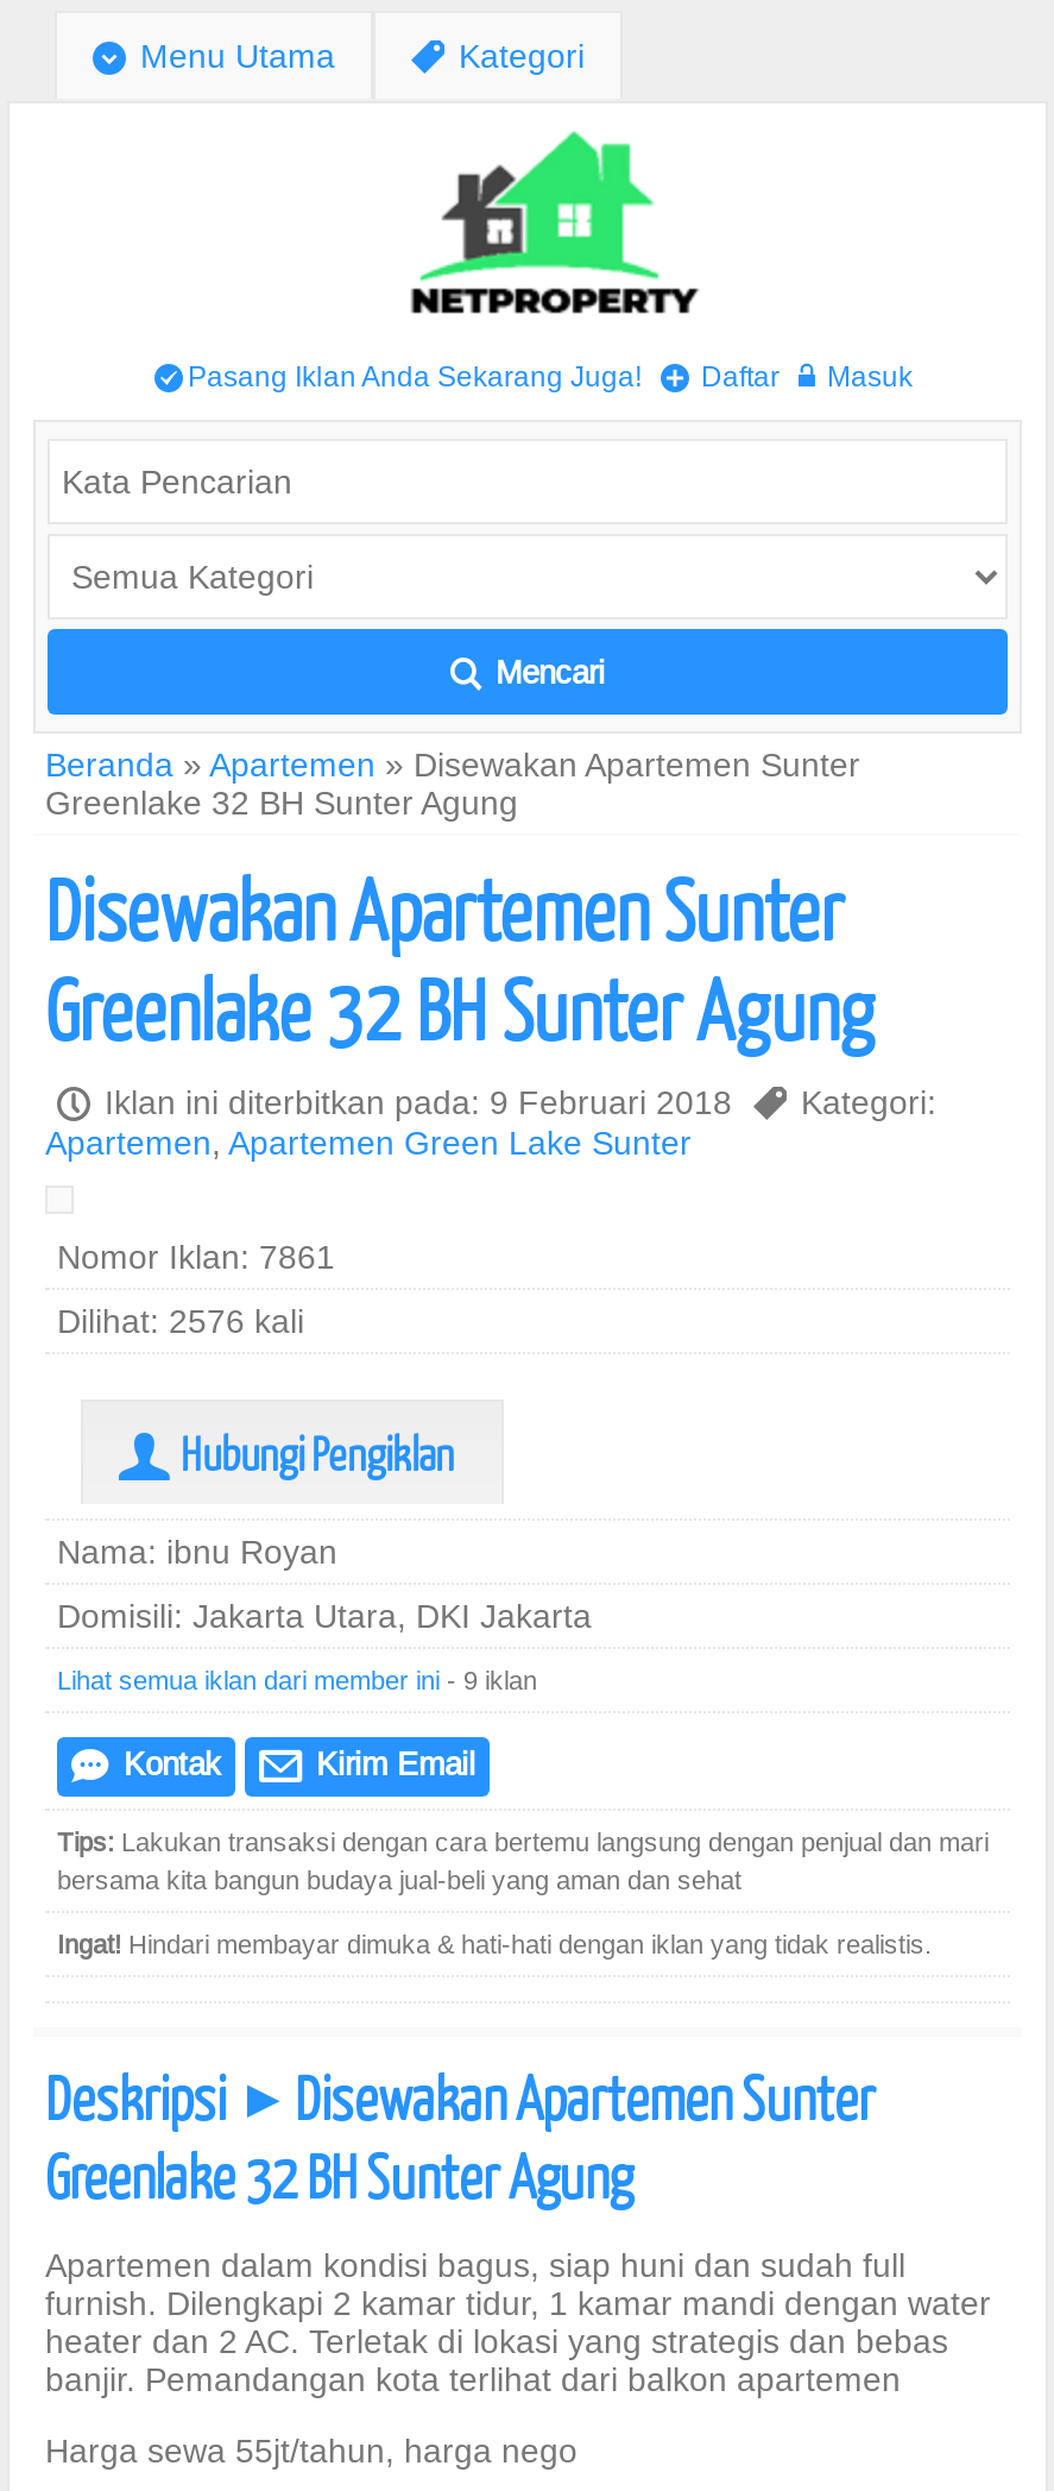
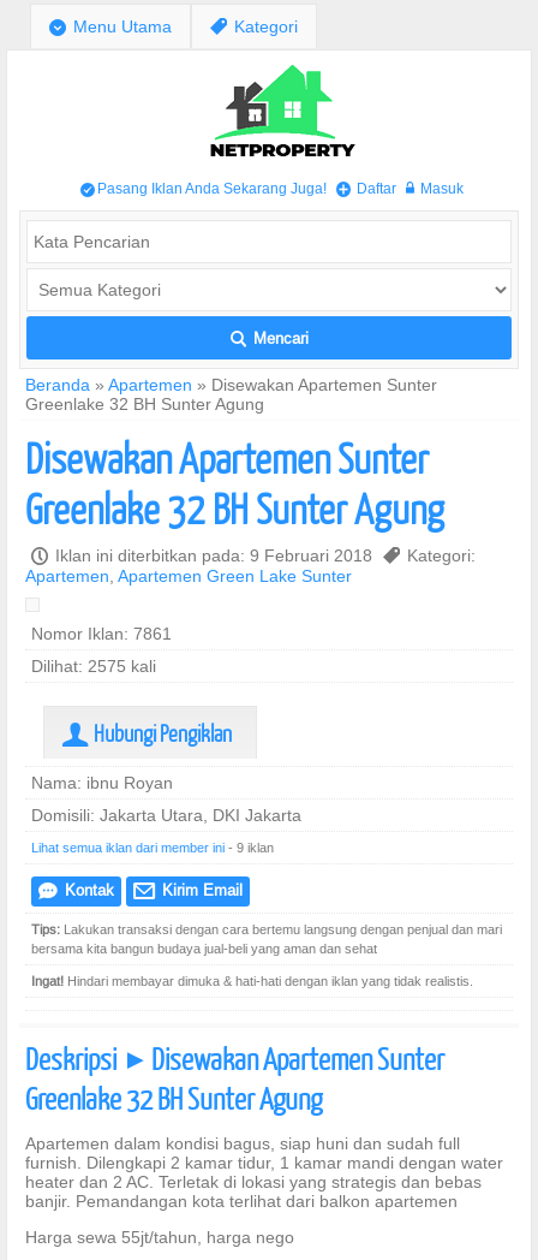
- Dilihat: 2576 kali
+ Dilihat: 2575 kali
